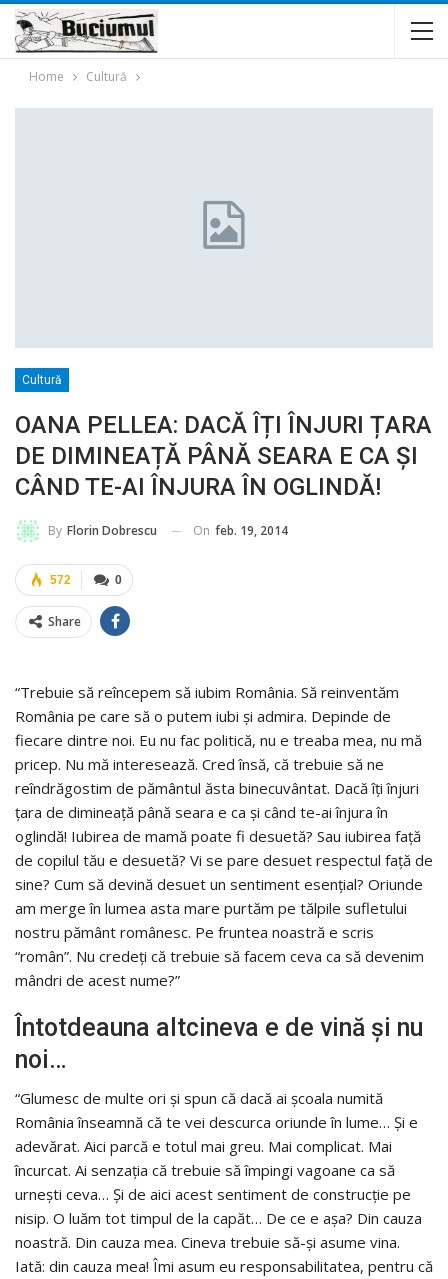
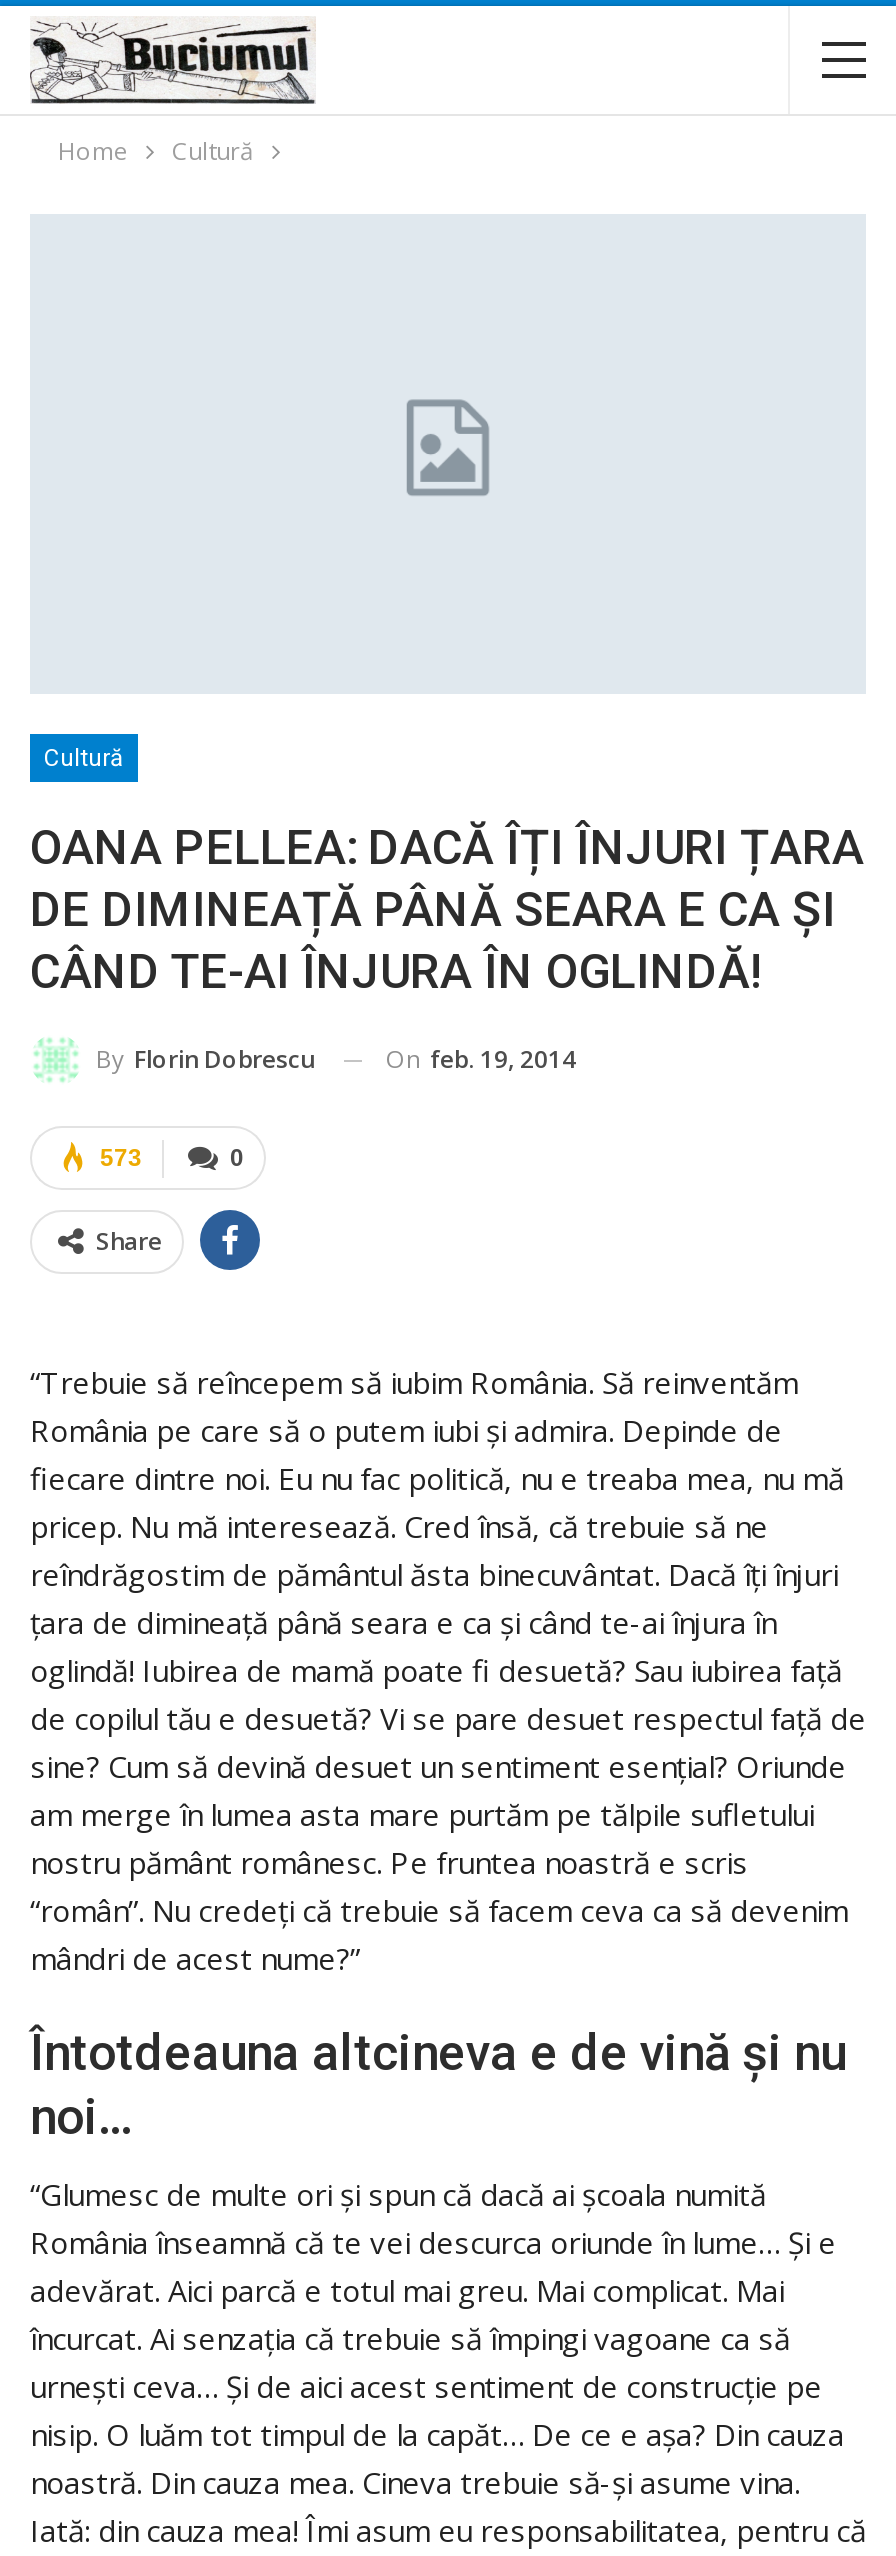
- 572
+ 573
